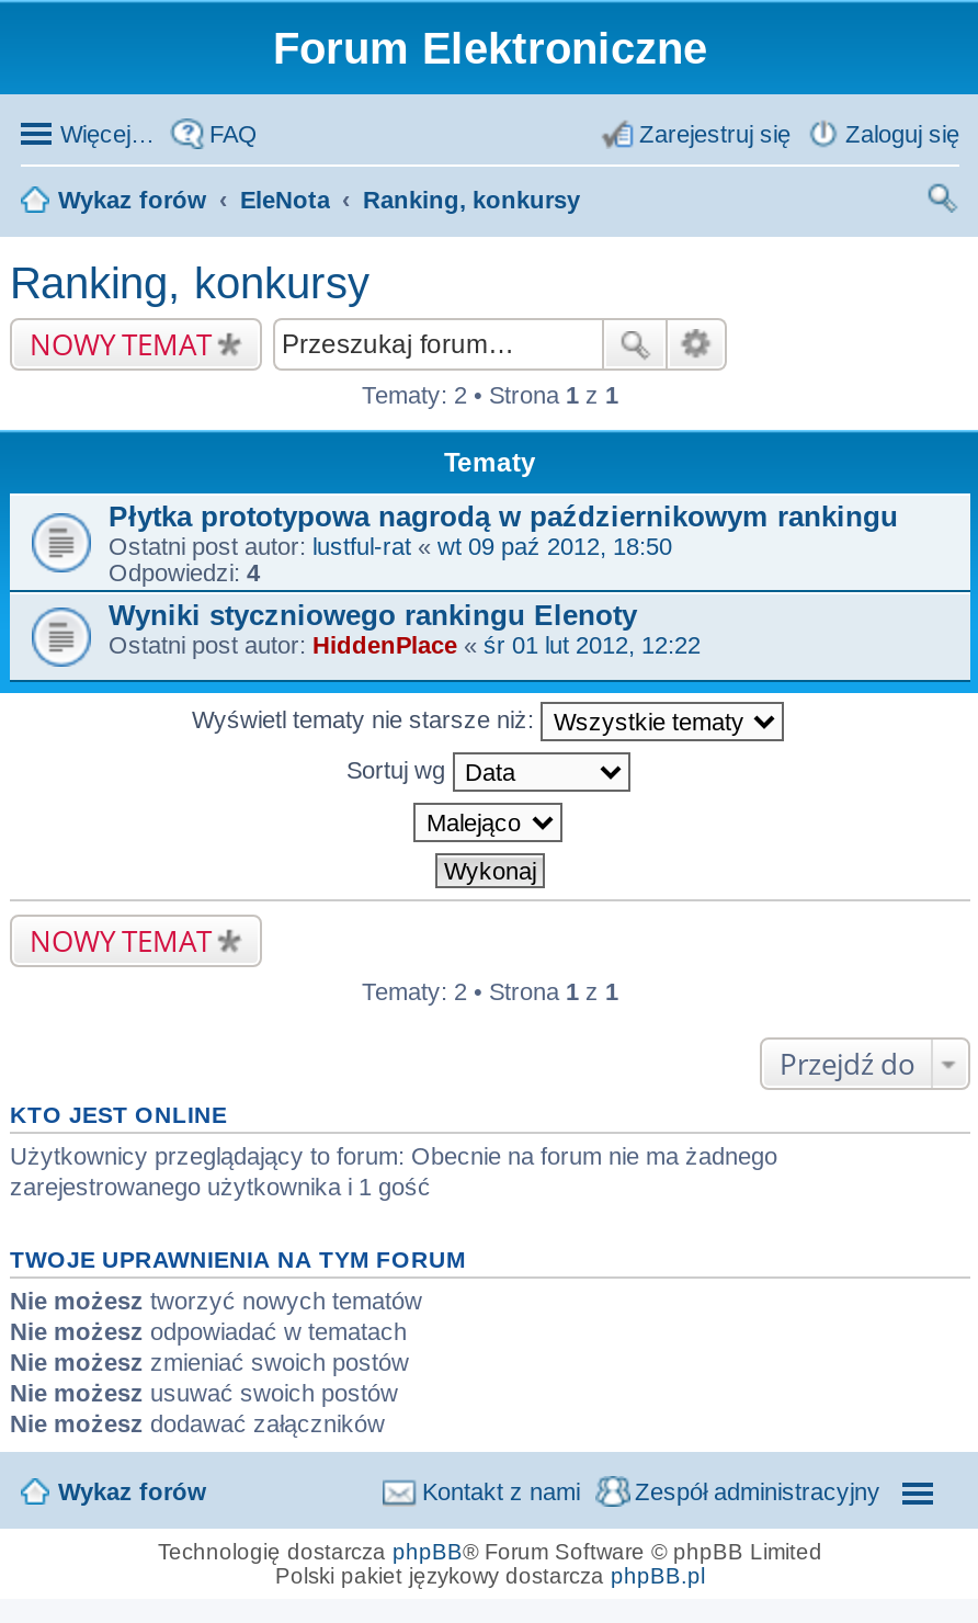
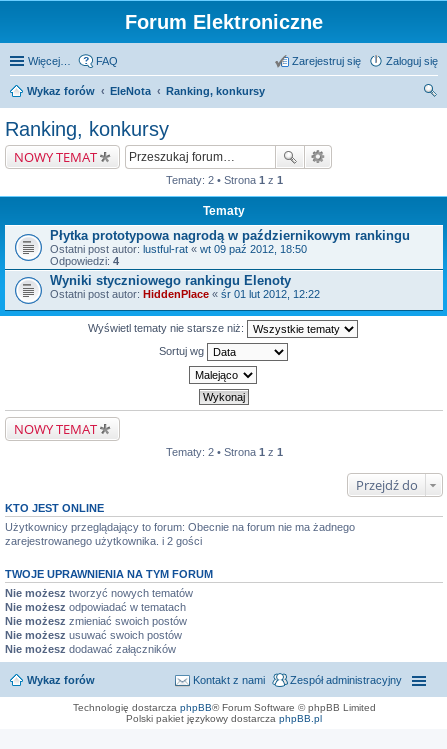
- zarejestrowanego użytkownika i 1 gość
+ zarejestrowanego użytkownika. i 2 gości
